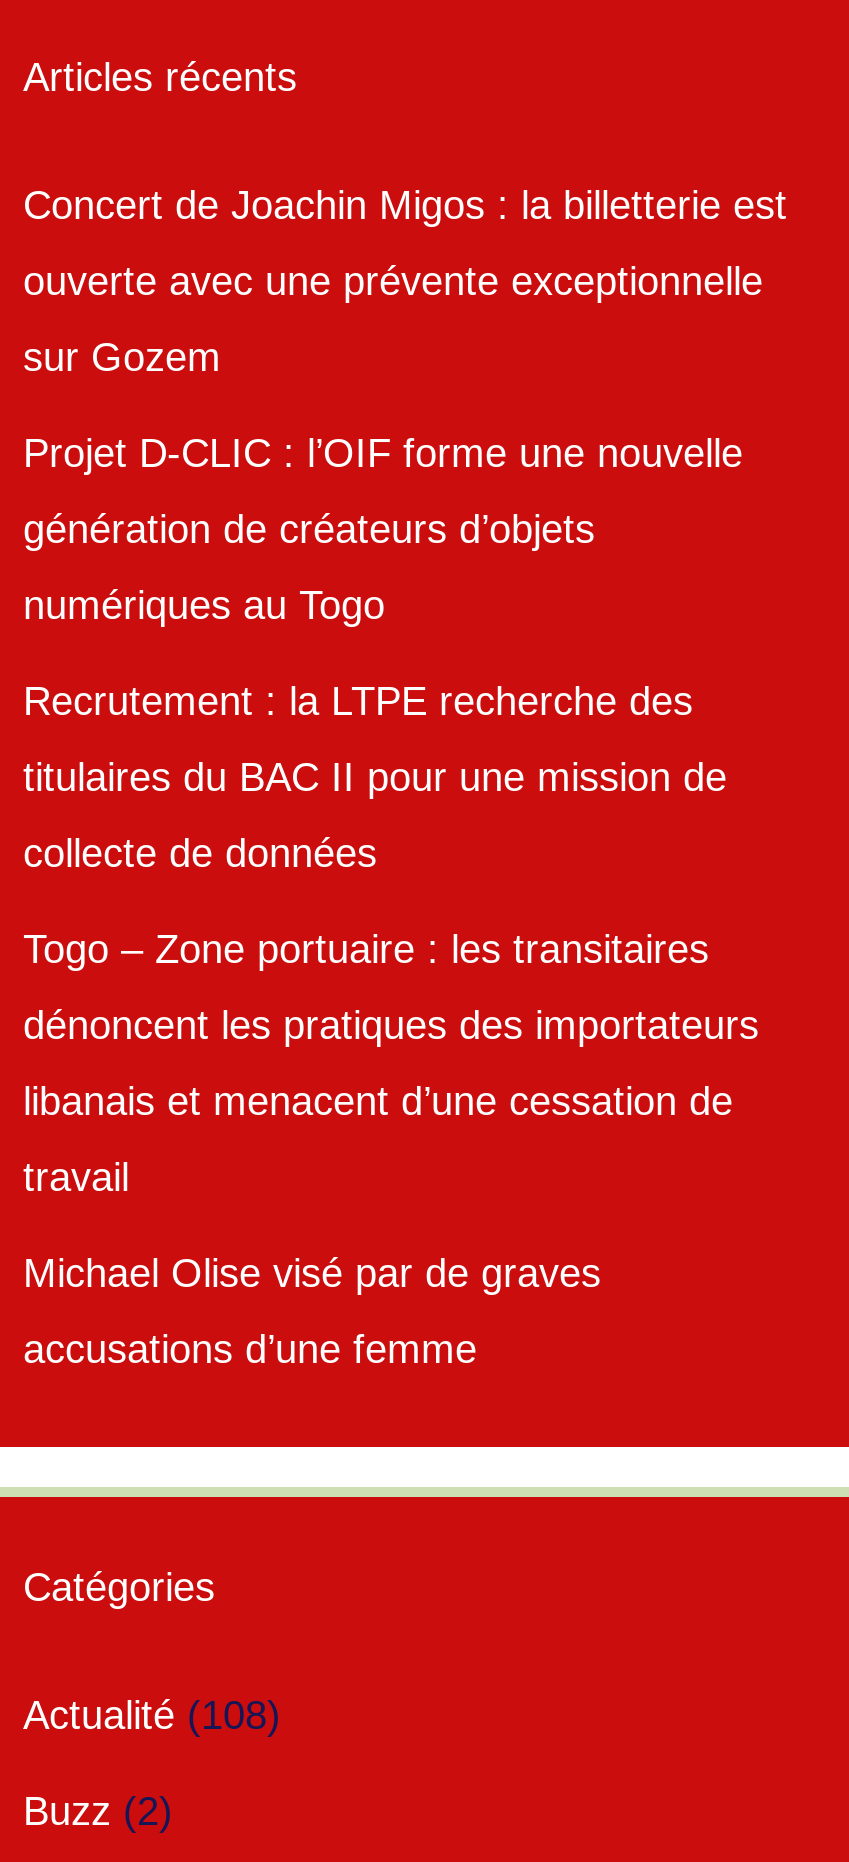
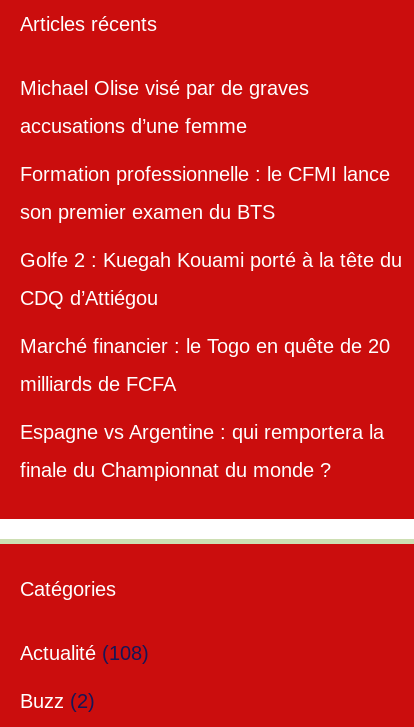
- Concert de Joachin Migos : la billetterie est
- ouverte avec une prévente exceptionnelle
- sur Gozem
- Projet D-CLIC : l’OIF forme une nouvelle
- génération de créateurs d’objets
- numériques au Togo
- Recrutement : la LTPE recherche des
- titulaires du BAC II pour une mission de
- collecte de données
- Togo – Zone portuaire : les transitaires
- dénoncent les pratiques des importateurs
- libanais et menacent d’une cessation de
- travail

moved up: Michael Olise visé par de graves | accusations d’une femme

+ Formation professionnelle : le CFMI lance
+ son premier examen du BTS
+ Golfe 2 : Kuegah Kouami porté à la tête du
+ CDQ d’Attiégou
+ Marché financier : le Togo en quête de 20
+ milliards de FCFA
+ Espagne vs Argentine : qui remportera la
+ finale du Championnat du monde ?
